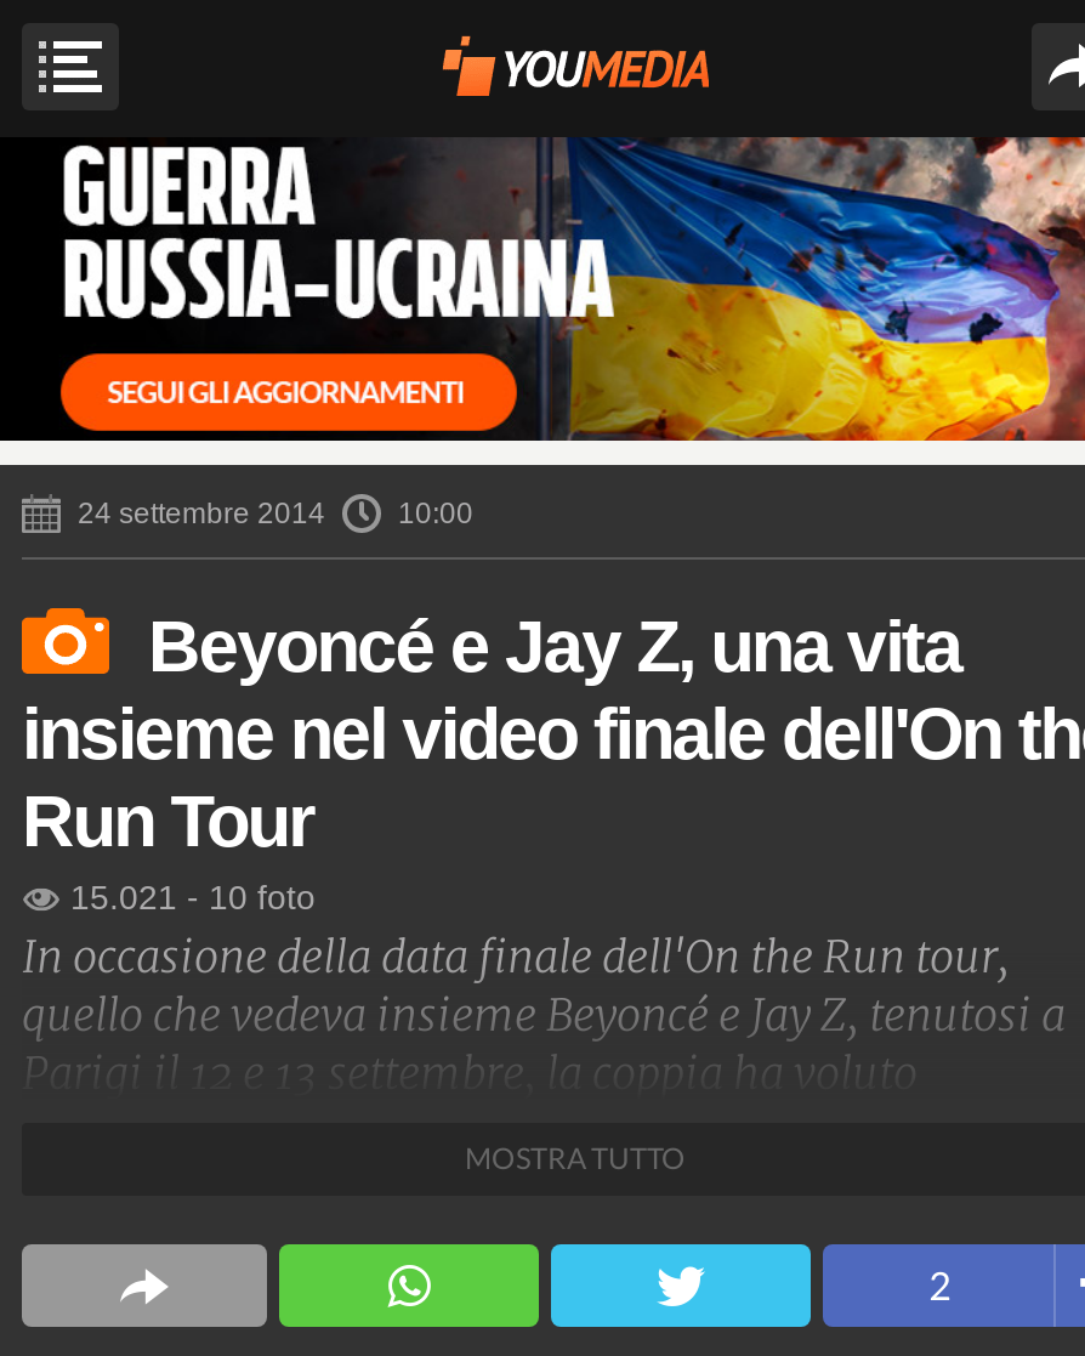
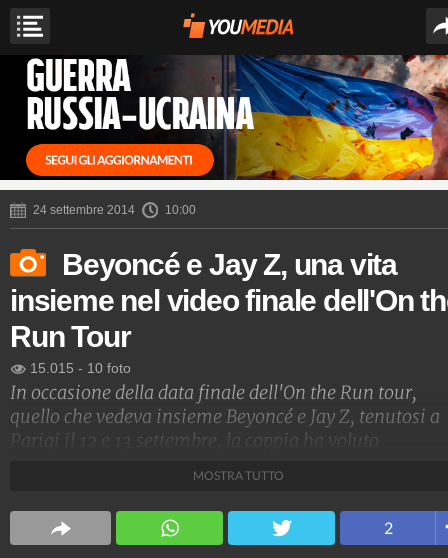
- 15.021 - 10 foto
+ 15.015 - 10 foto
